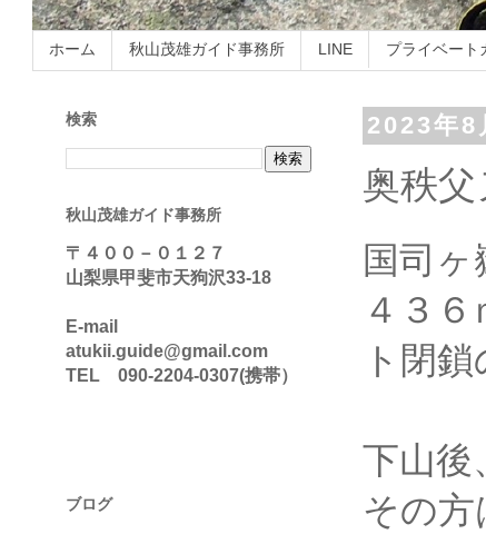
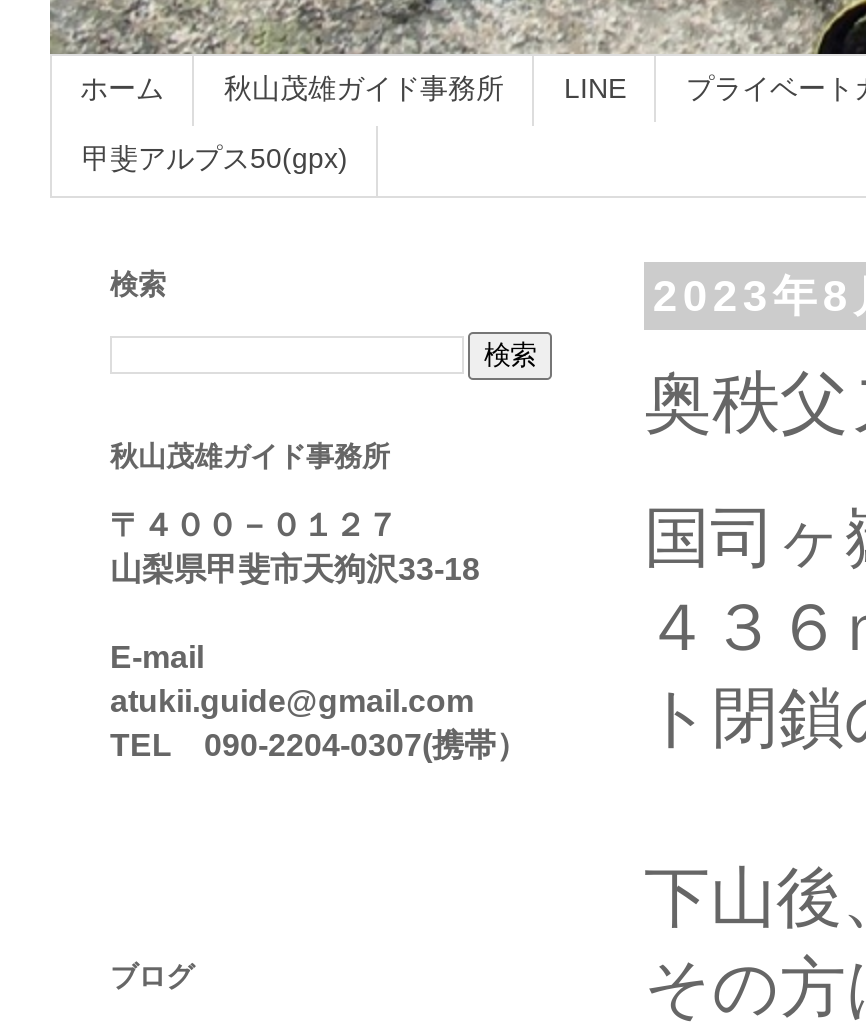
+ 甲斐アルプス50(gpx)
